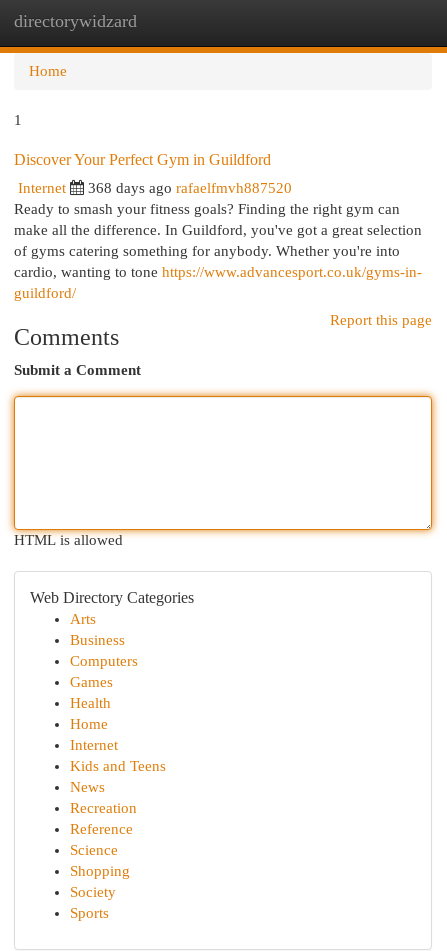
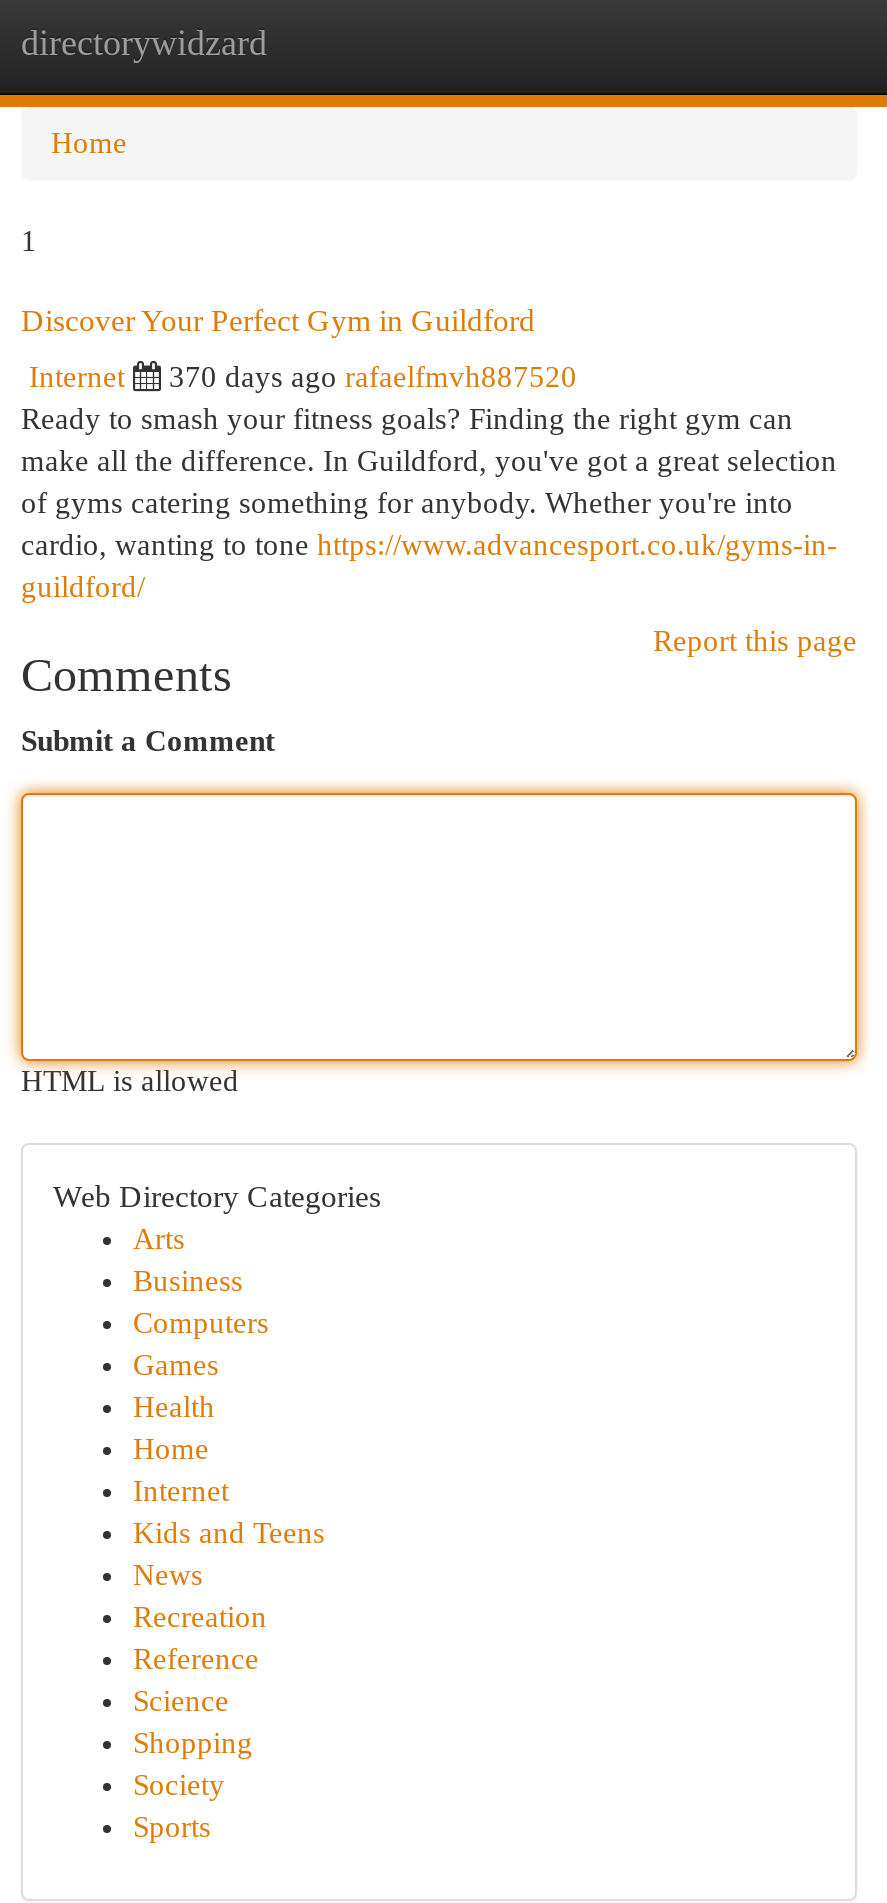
- 368 days ago rafaelfmvh887520
+ 370 days ago rafaelfmvh887520
